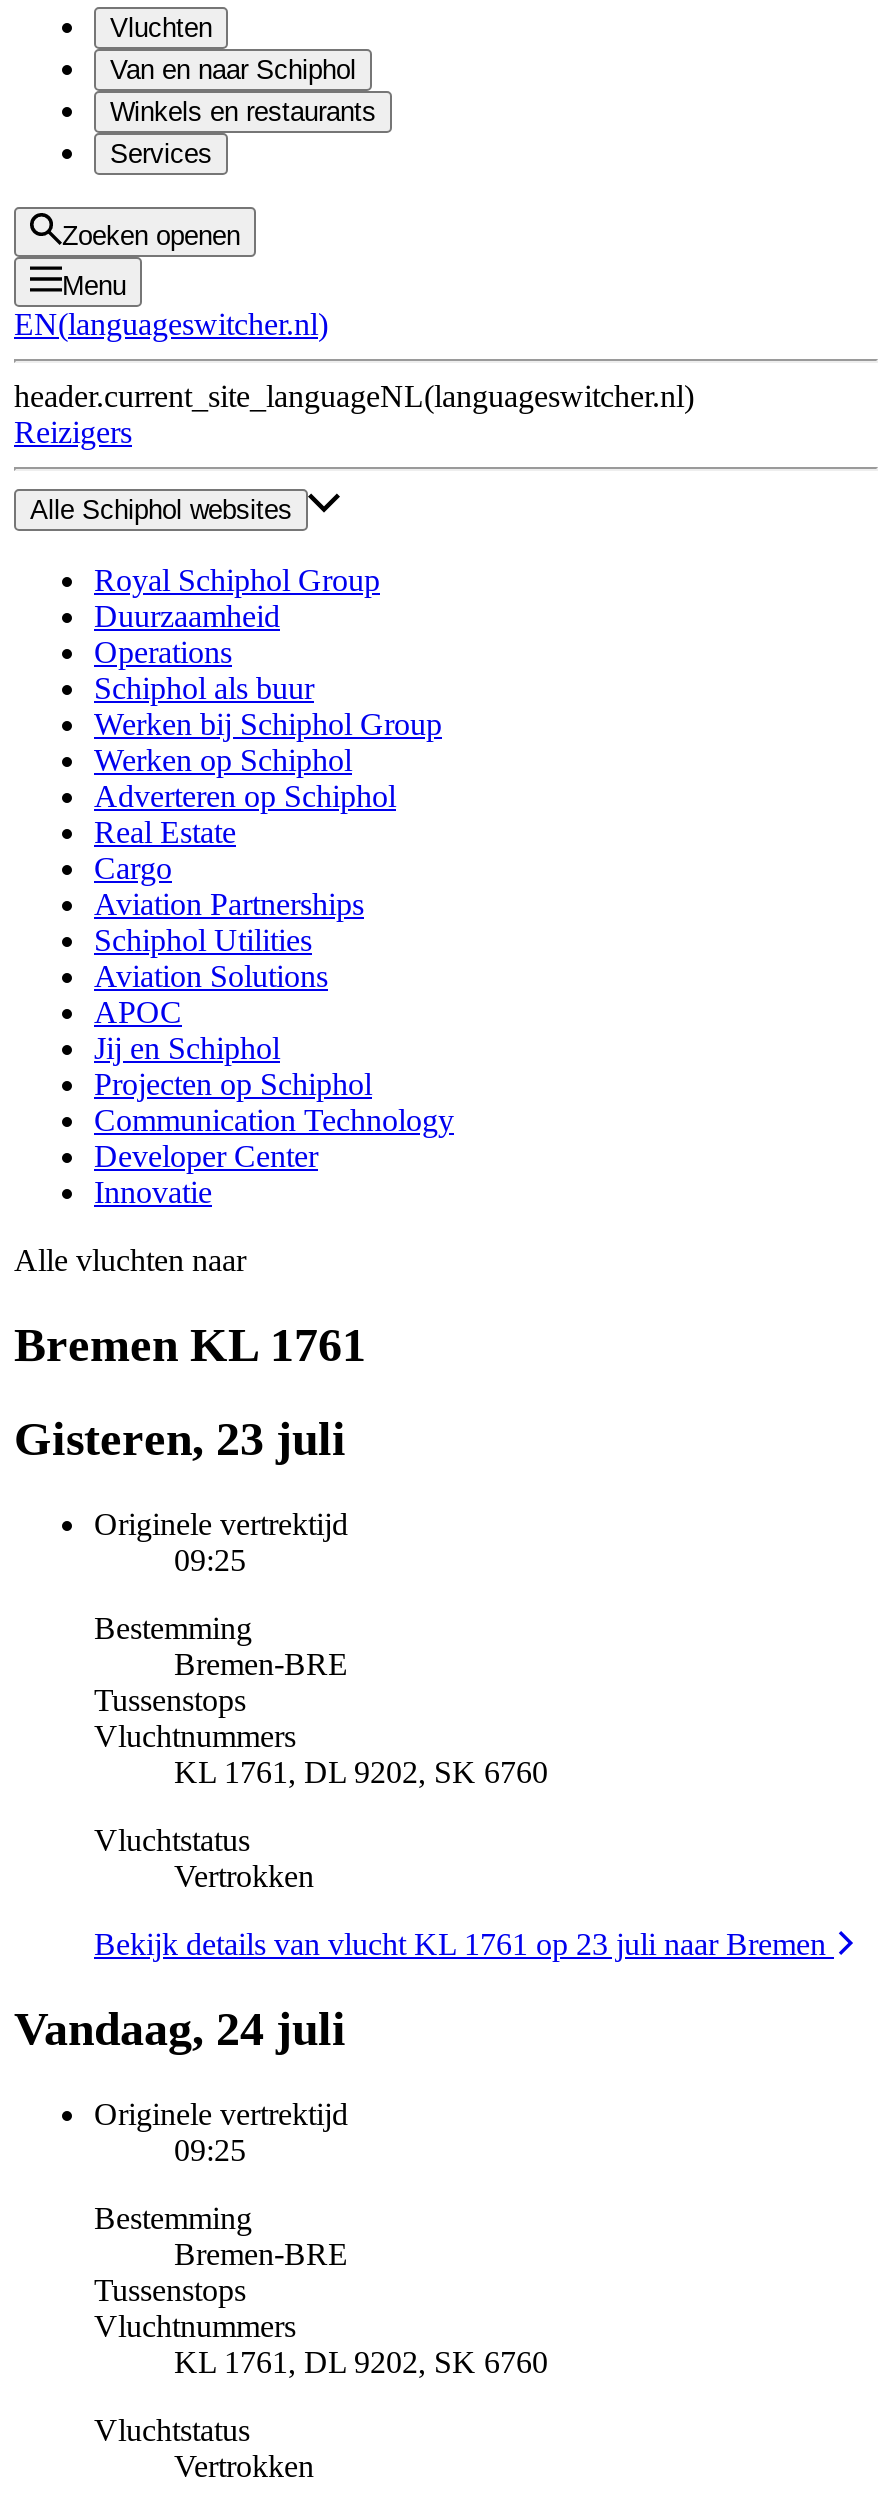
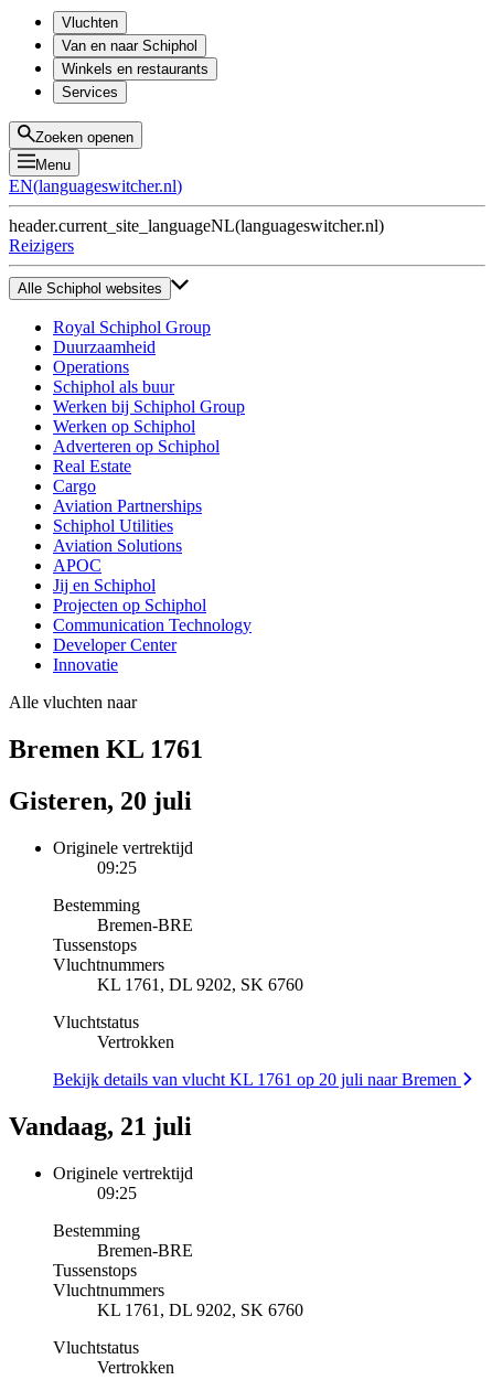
- Gisteren, 23 juli
+ Gisteren, 20 juli

- Bekijk details van vlucht KL 1761 op 23 juli naar Bremen
+ Bekijk details van vlucht KL 1761 op 20 juli naar Bremen

- Vandaag, 24 juli
+ Vandaag, 21 juli
